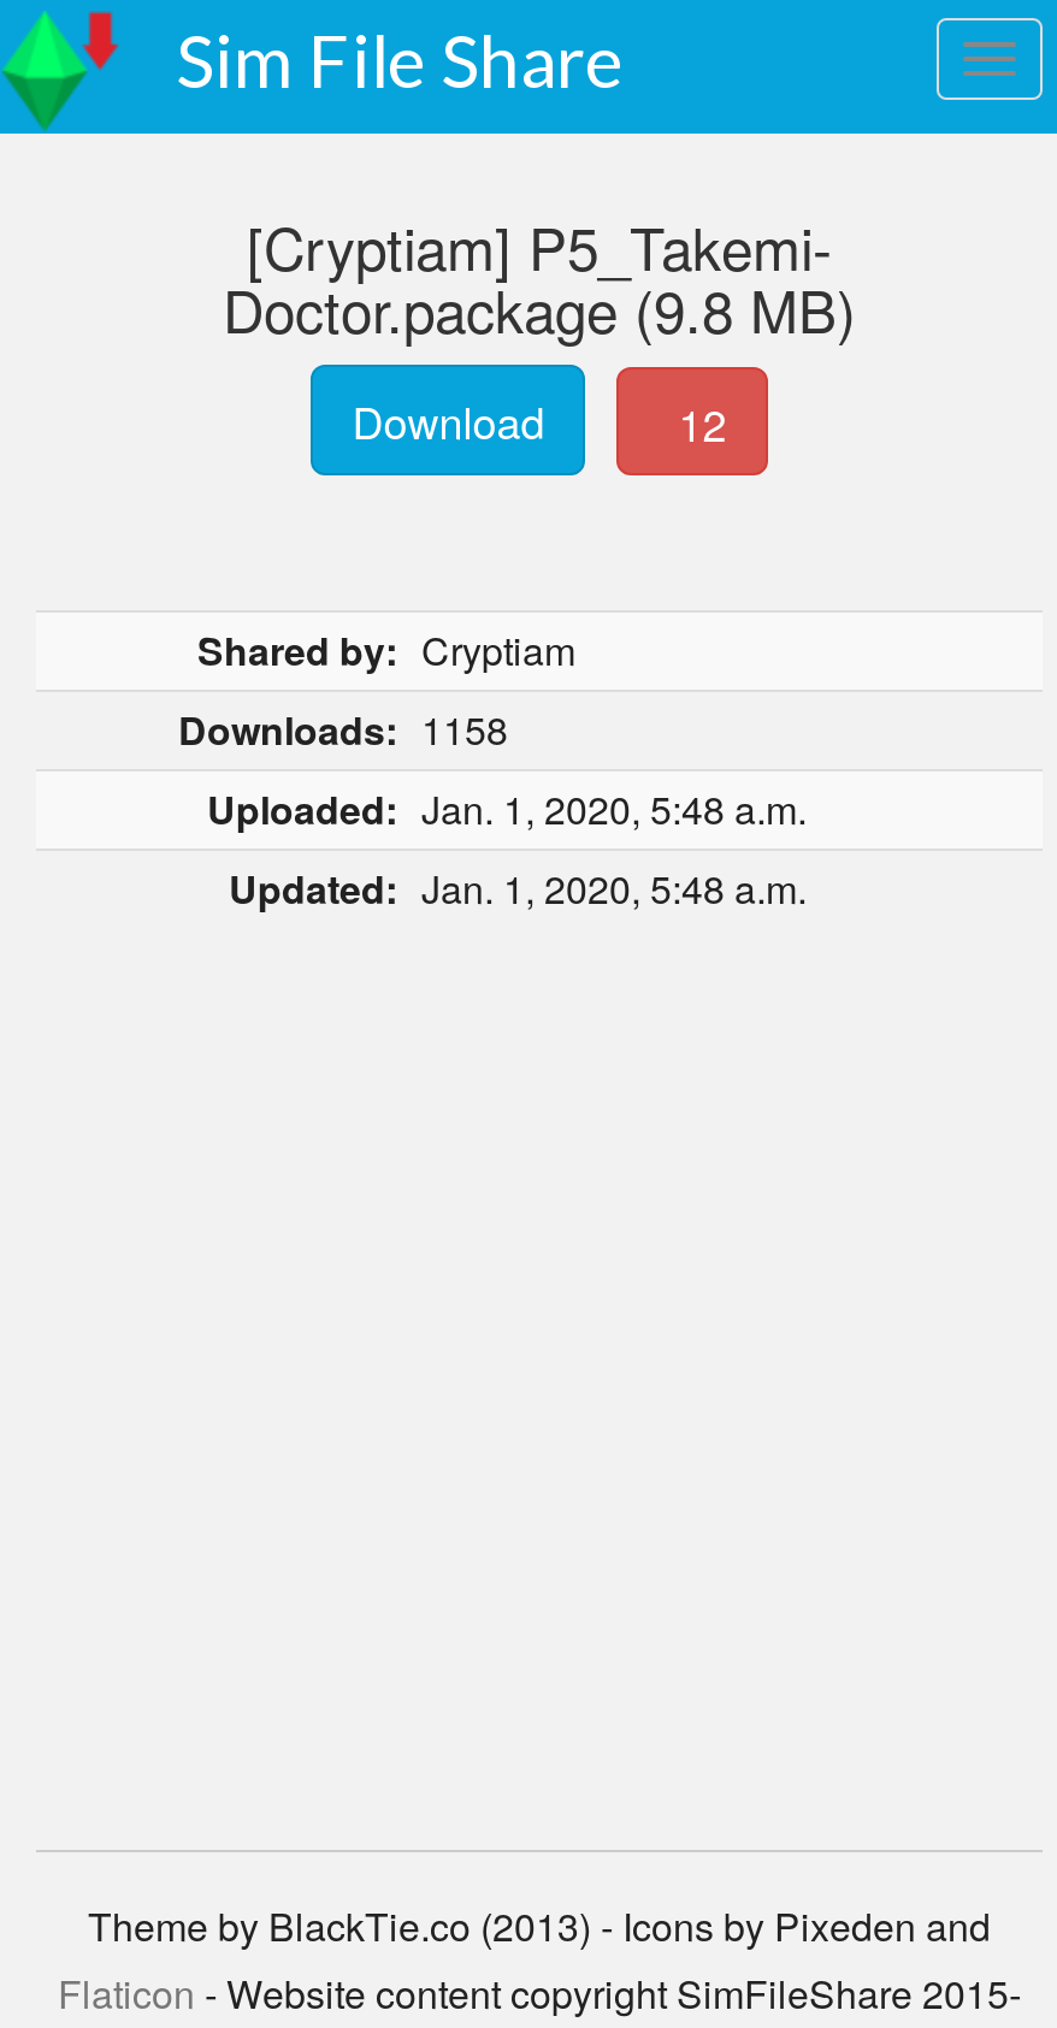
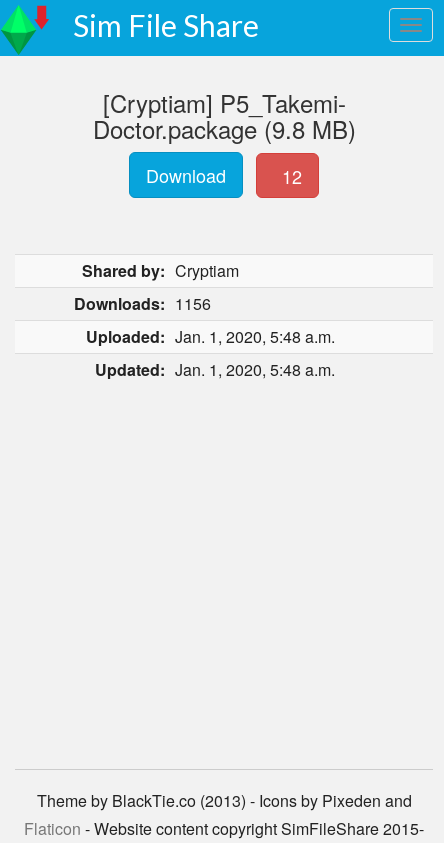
- Downloads: 1158
+ Downloads: 1156
